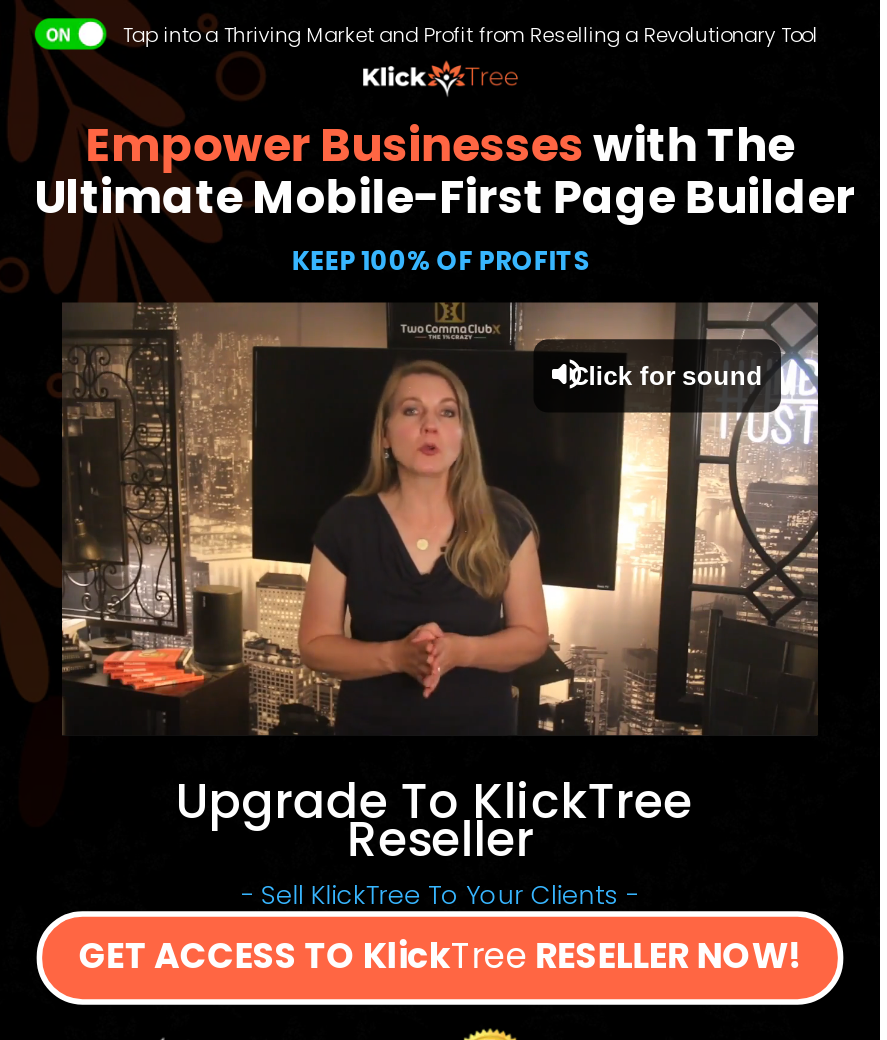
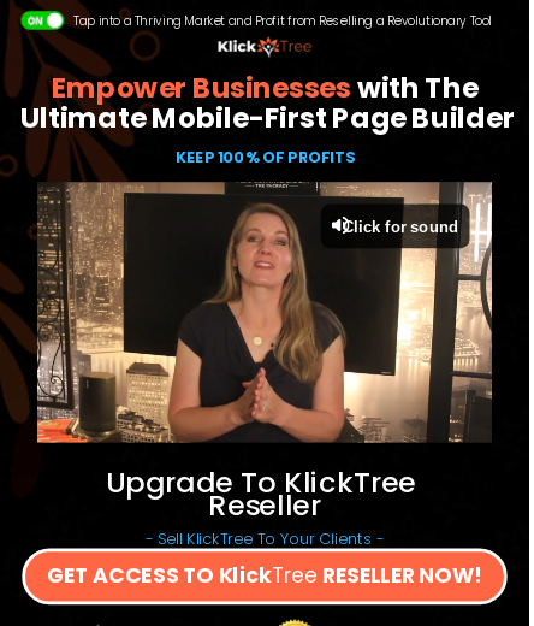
- [image]
+ [image]
